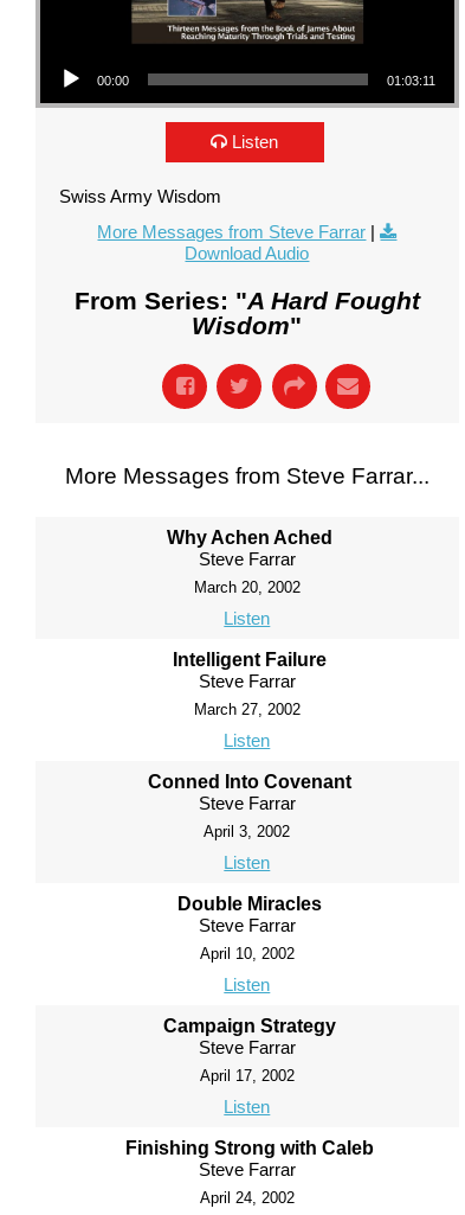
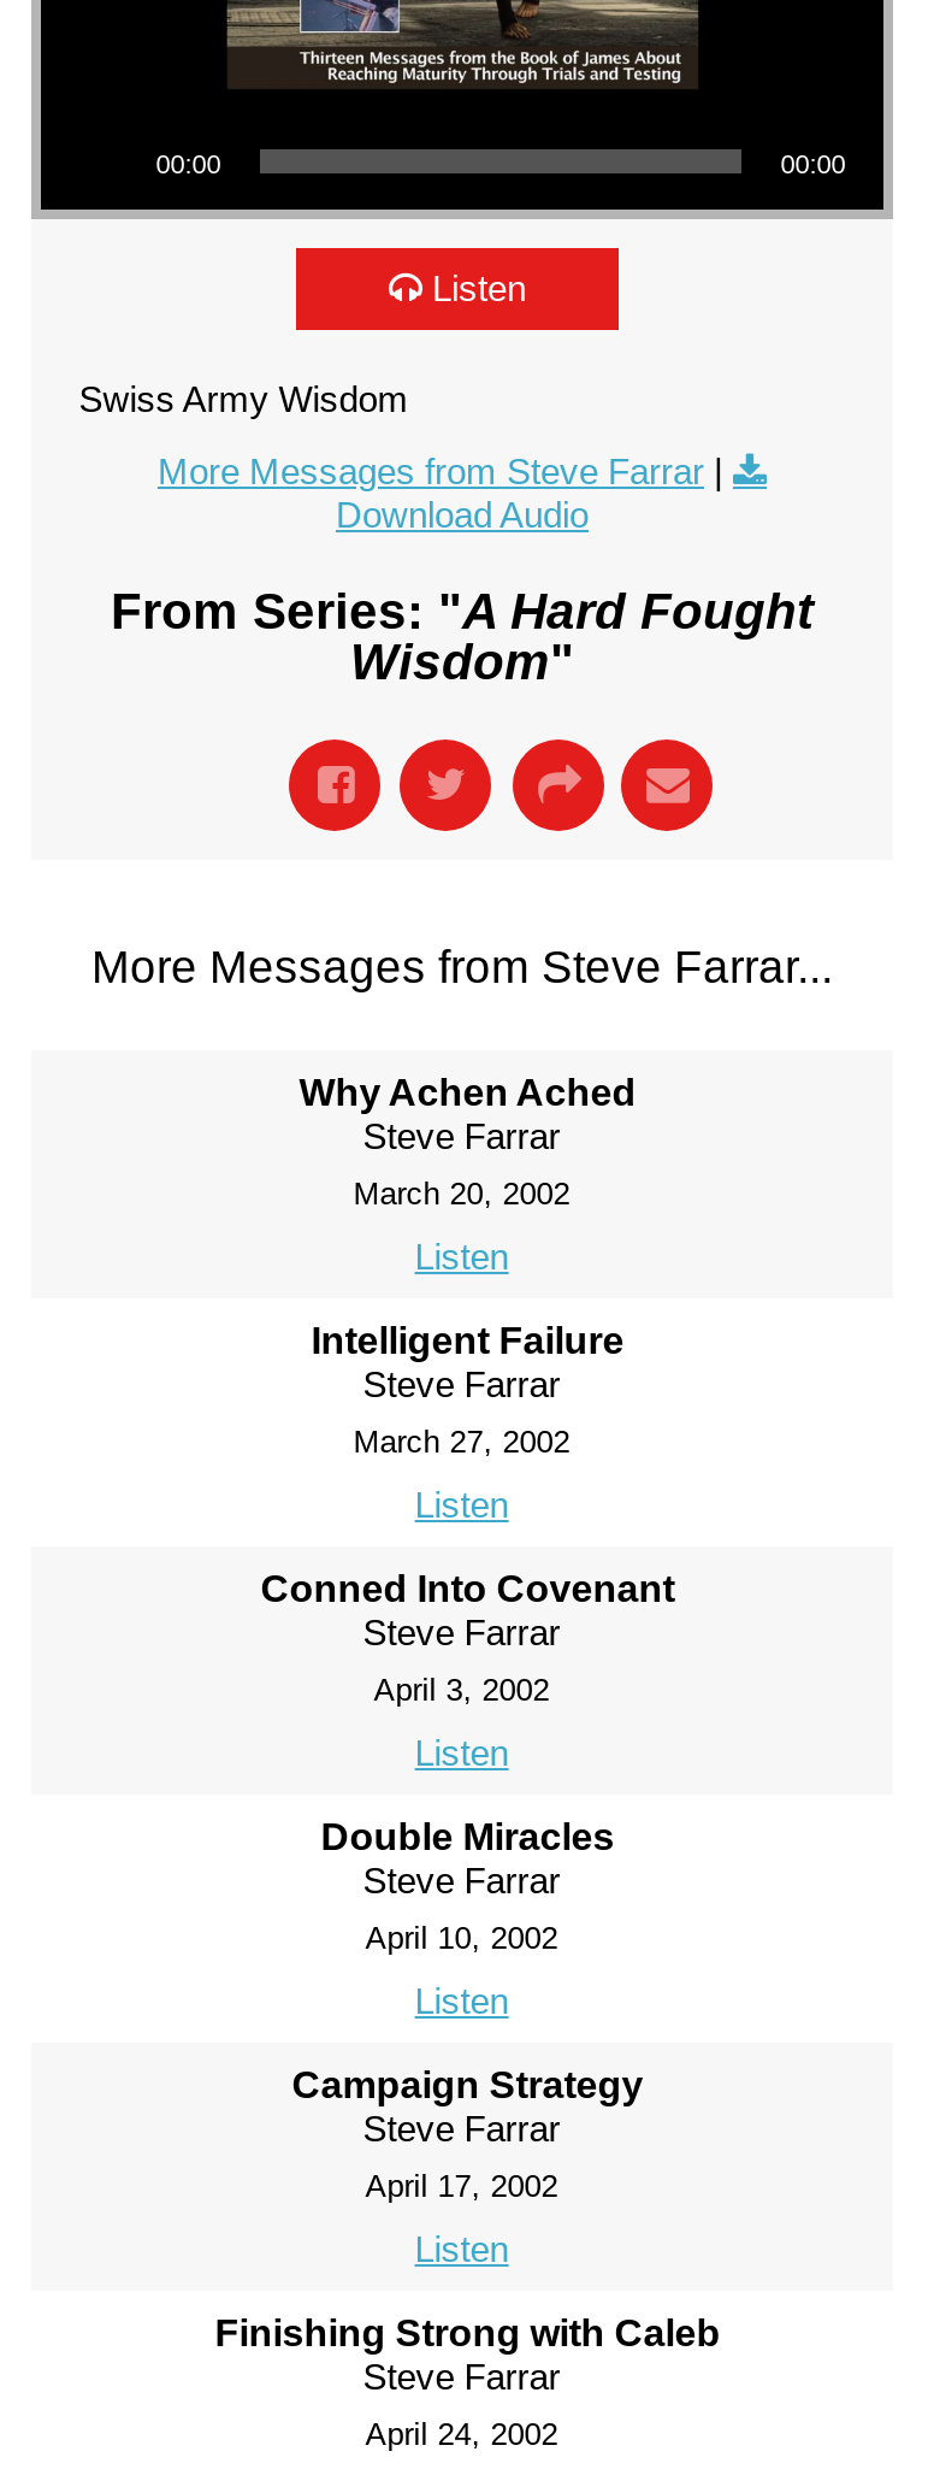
- 01:03:11
+ 00:00
